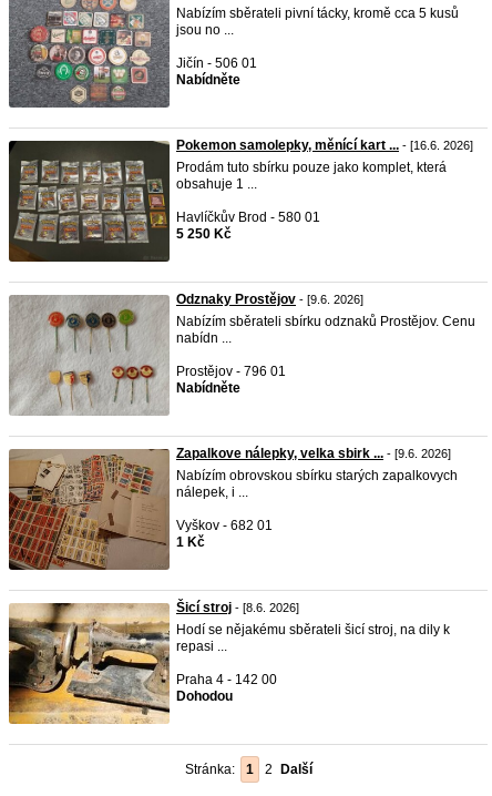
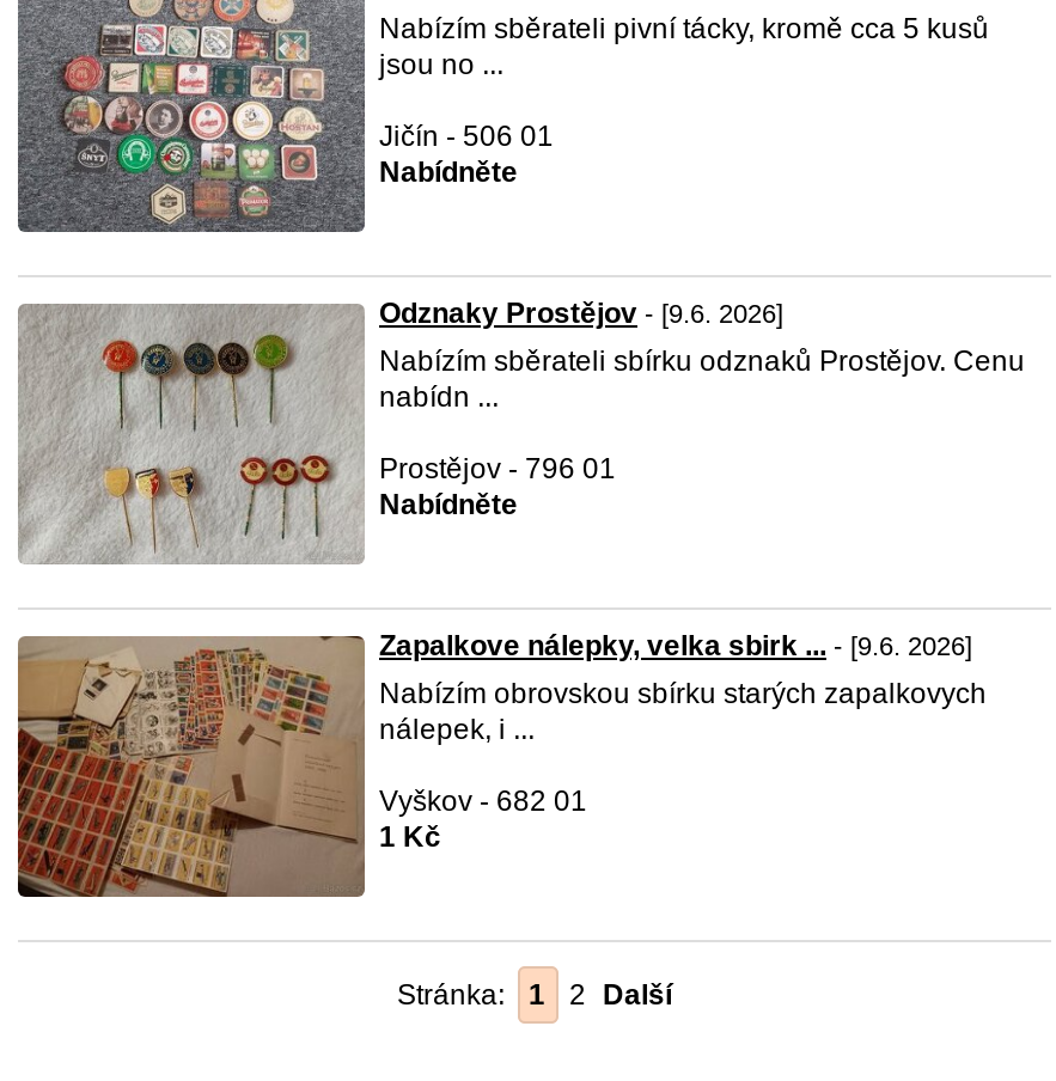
- [image]
- Pokemon samolepky, měnící kart ... - [16.6. 2026]
- Prodám tuto sbírku pouze jako komplet, která
- obsahuje 1 ...
- Havlíčkův Brod - 580 01
- 5 250 Kč

- [image]
- Šicí stroj - [8.6. 2026]
- Hodí se nějakému sběrateli šicí stroj, na dily k
- repasi ...
- Praha 4 - 142 00
- Dohodou
